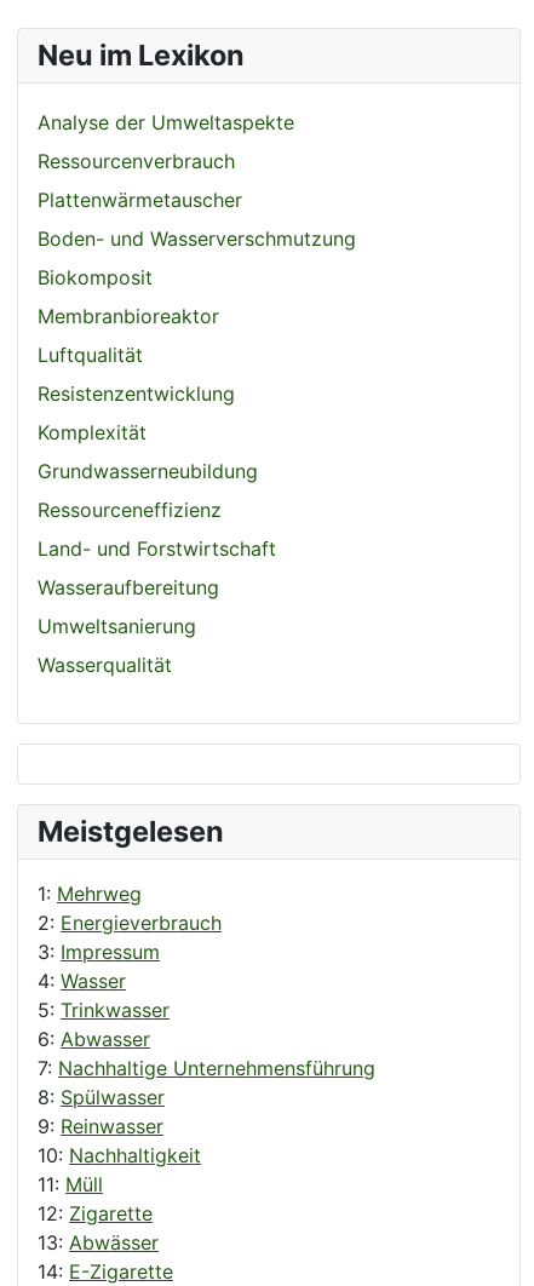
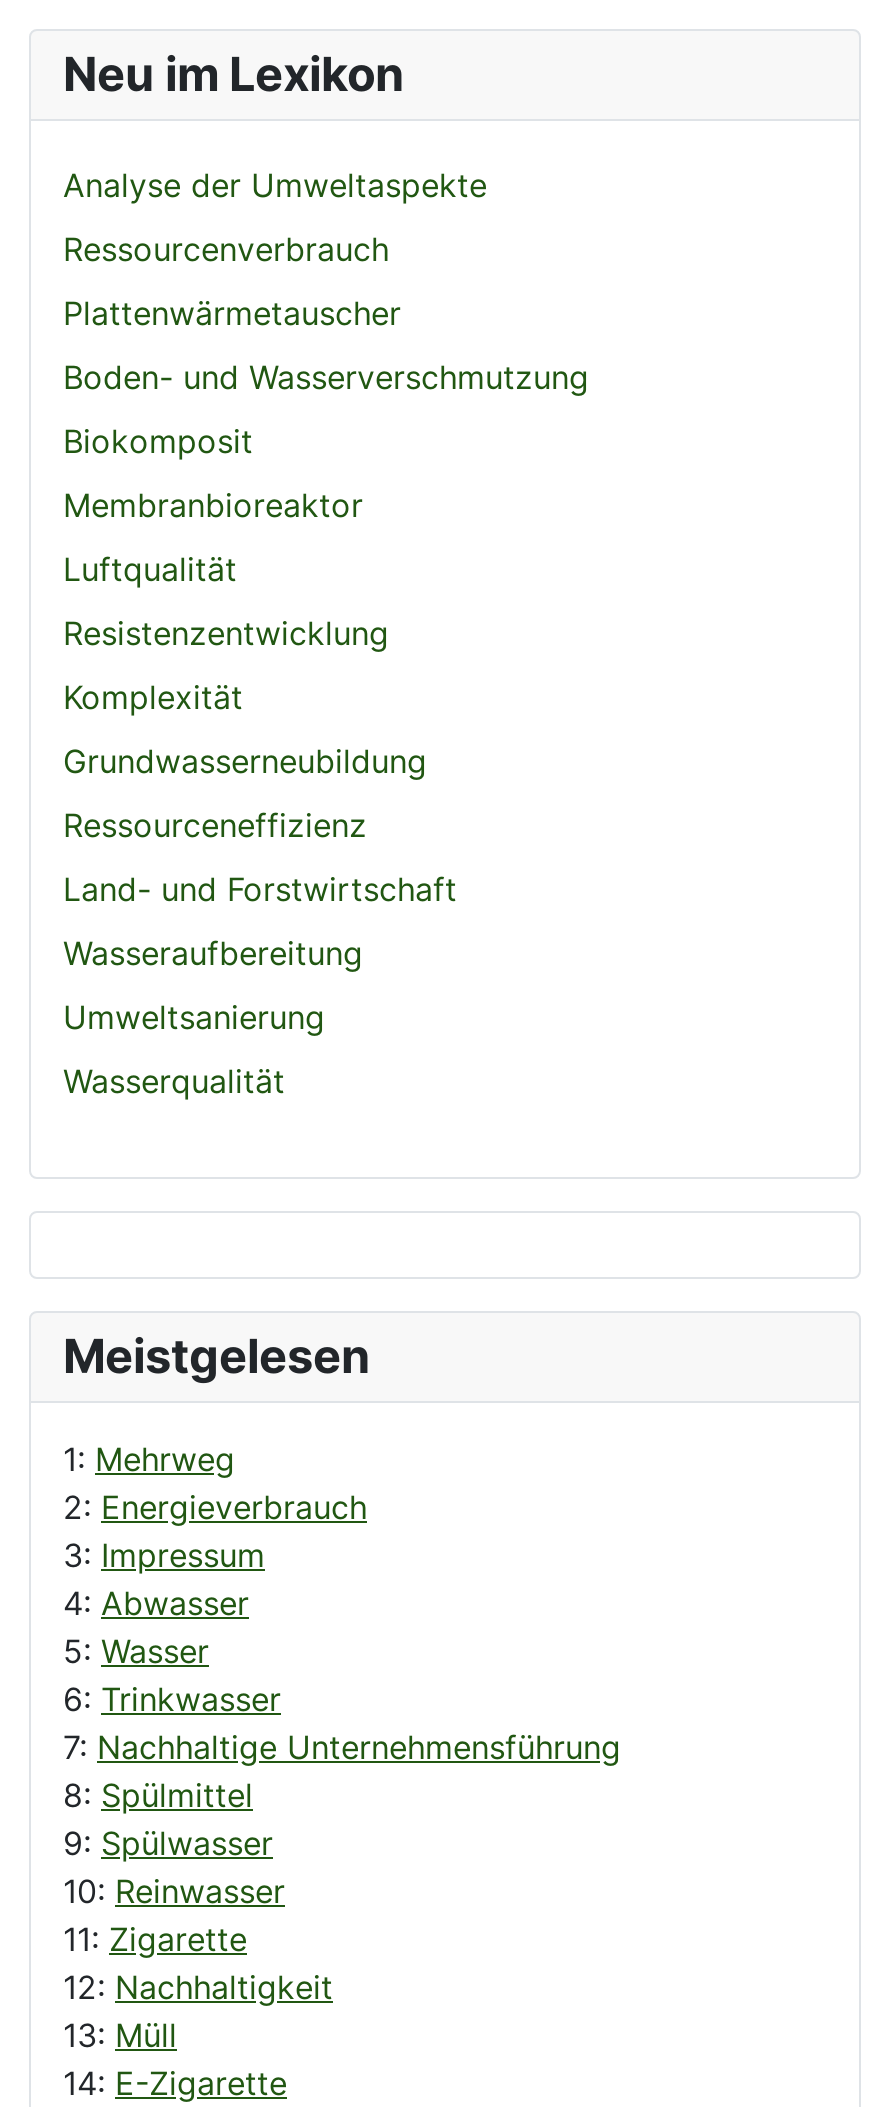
- 4: Wasser
- 5: Trinkwasser
- 6: Abwasser
+ 4: Abwasser
+ 5: Wasser
+ 6: Trinkwasser

- 8: Spülwasser
- 9: Reinwasser
- 10: Nachhaltigkeit
- 11: Müll
- 12: Zigarette
- 13: Abwässer
+ 8: Spülmittel
+ 9: Spülwasser
+ 10: Reinwasser
+ 11: Zigarette
+ 12: Nachhaltigkeit
+ 13: Müll
